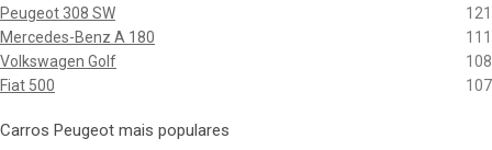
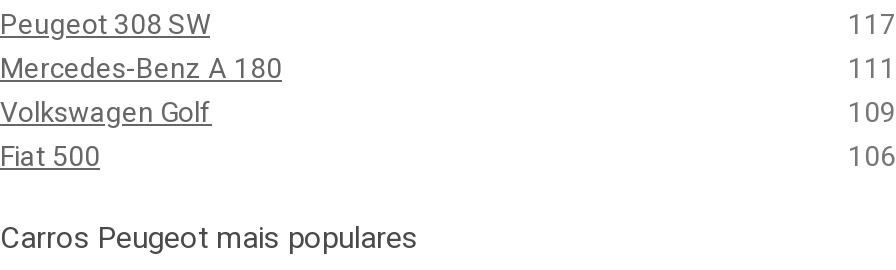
- 121
+ 117

- 108
+ 109

- 107
+ 106
